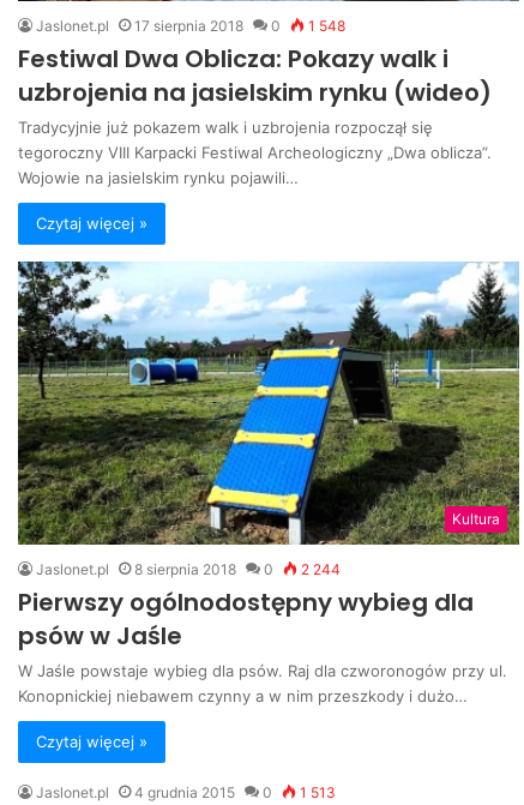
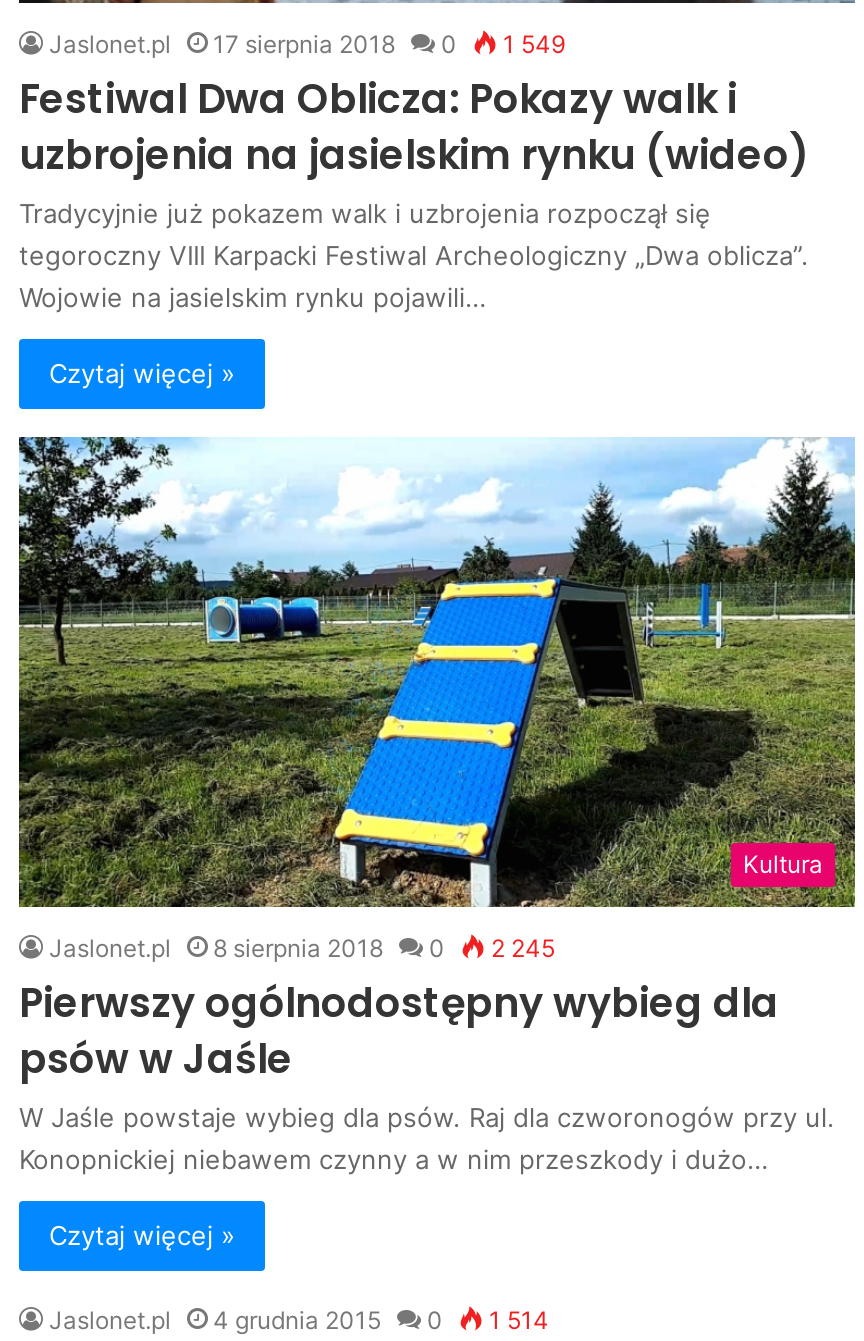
- Jaslonet.pl 17 sierpnia 2018 0 1 548
+ Jaslonet.pl 17 sierpnia 2018 0 1 549

- Jaslonet.pl 8 sierpnia 2018 0 2 244
+ Jaslonet.pl 8 sierpnia 2018 0 2 245

- Jaslonet.pl 4 grudnia 2015 0 1 513
+ Jaslonet.pl 4 grudnia 2015 0 1 514
